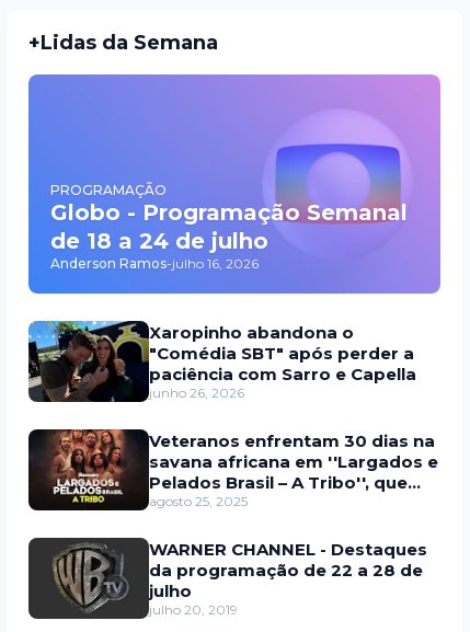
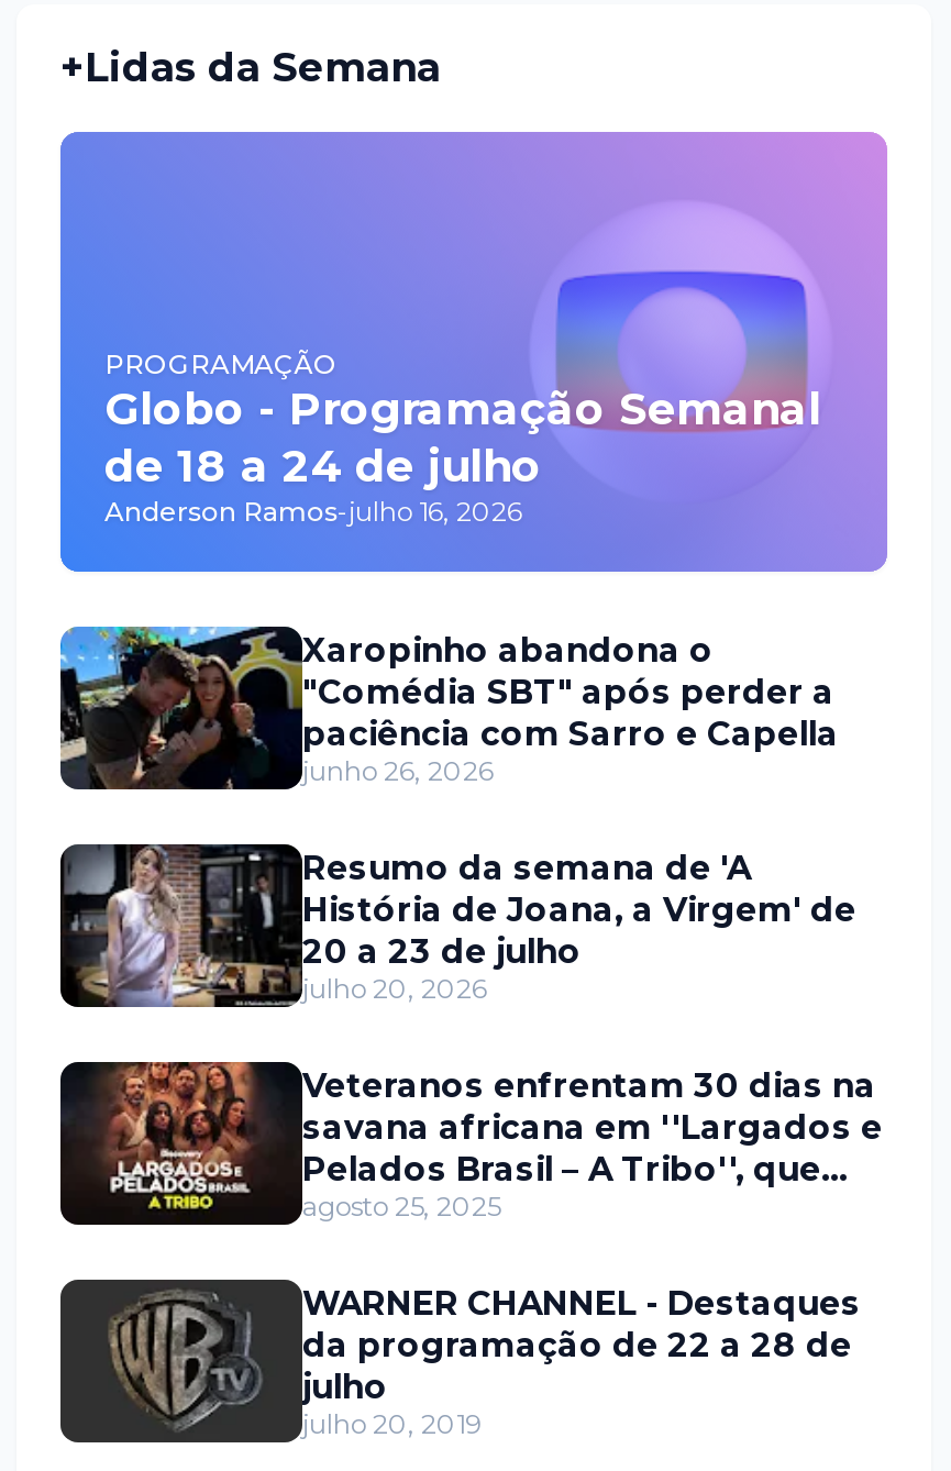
+ [image]
+ Resumo da semana de 'A
+ História de Joana, a Virgem' de
+ 20 a 23 de julho
+ julho 20, 2026
